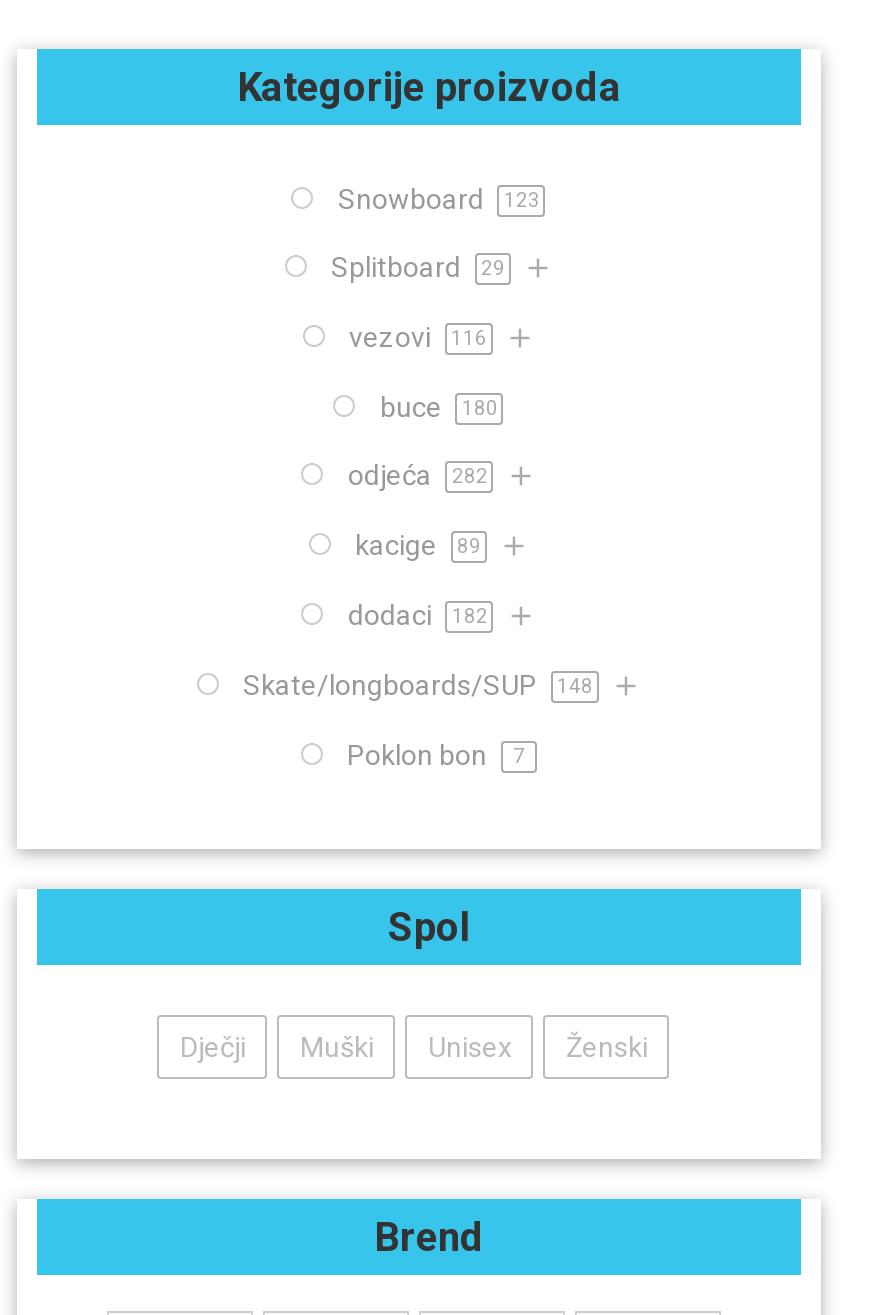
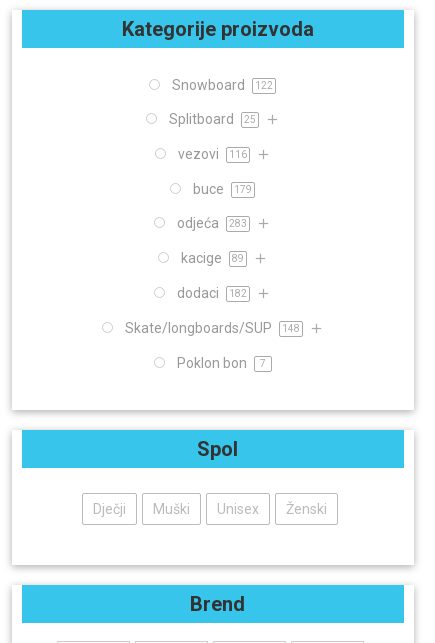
- Snowboard 123
+ Snowboard 122

- Splitboard 29
+ Splitboard 25

- buce 180
+ buce 179

- odjeća 282
+ odjeća 283
